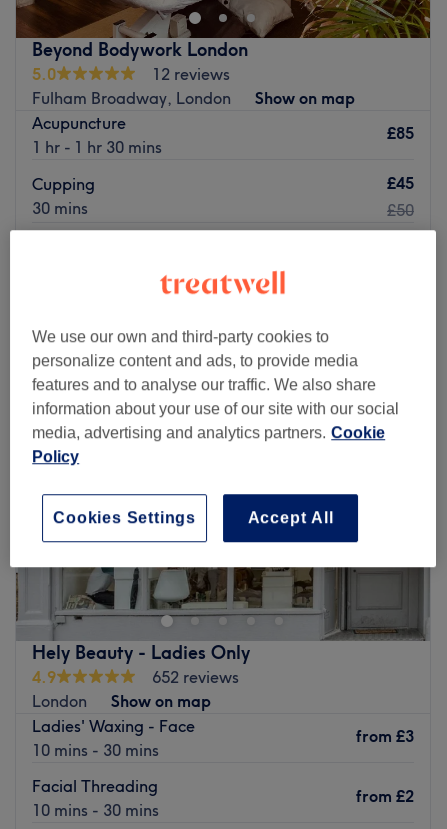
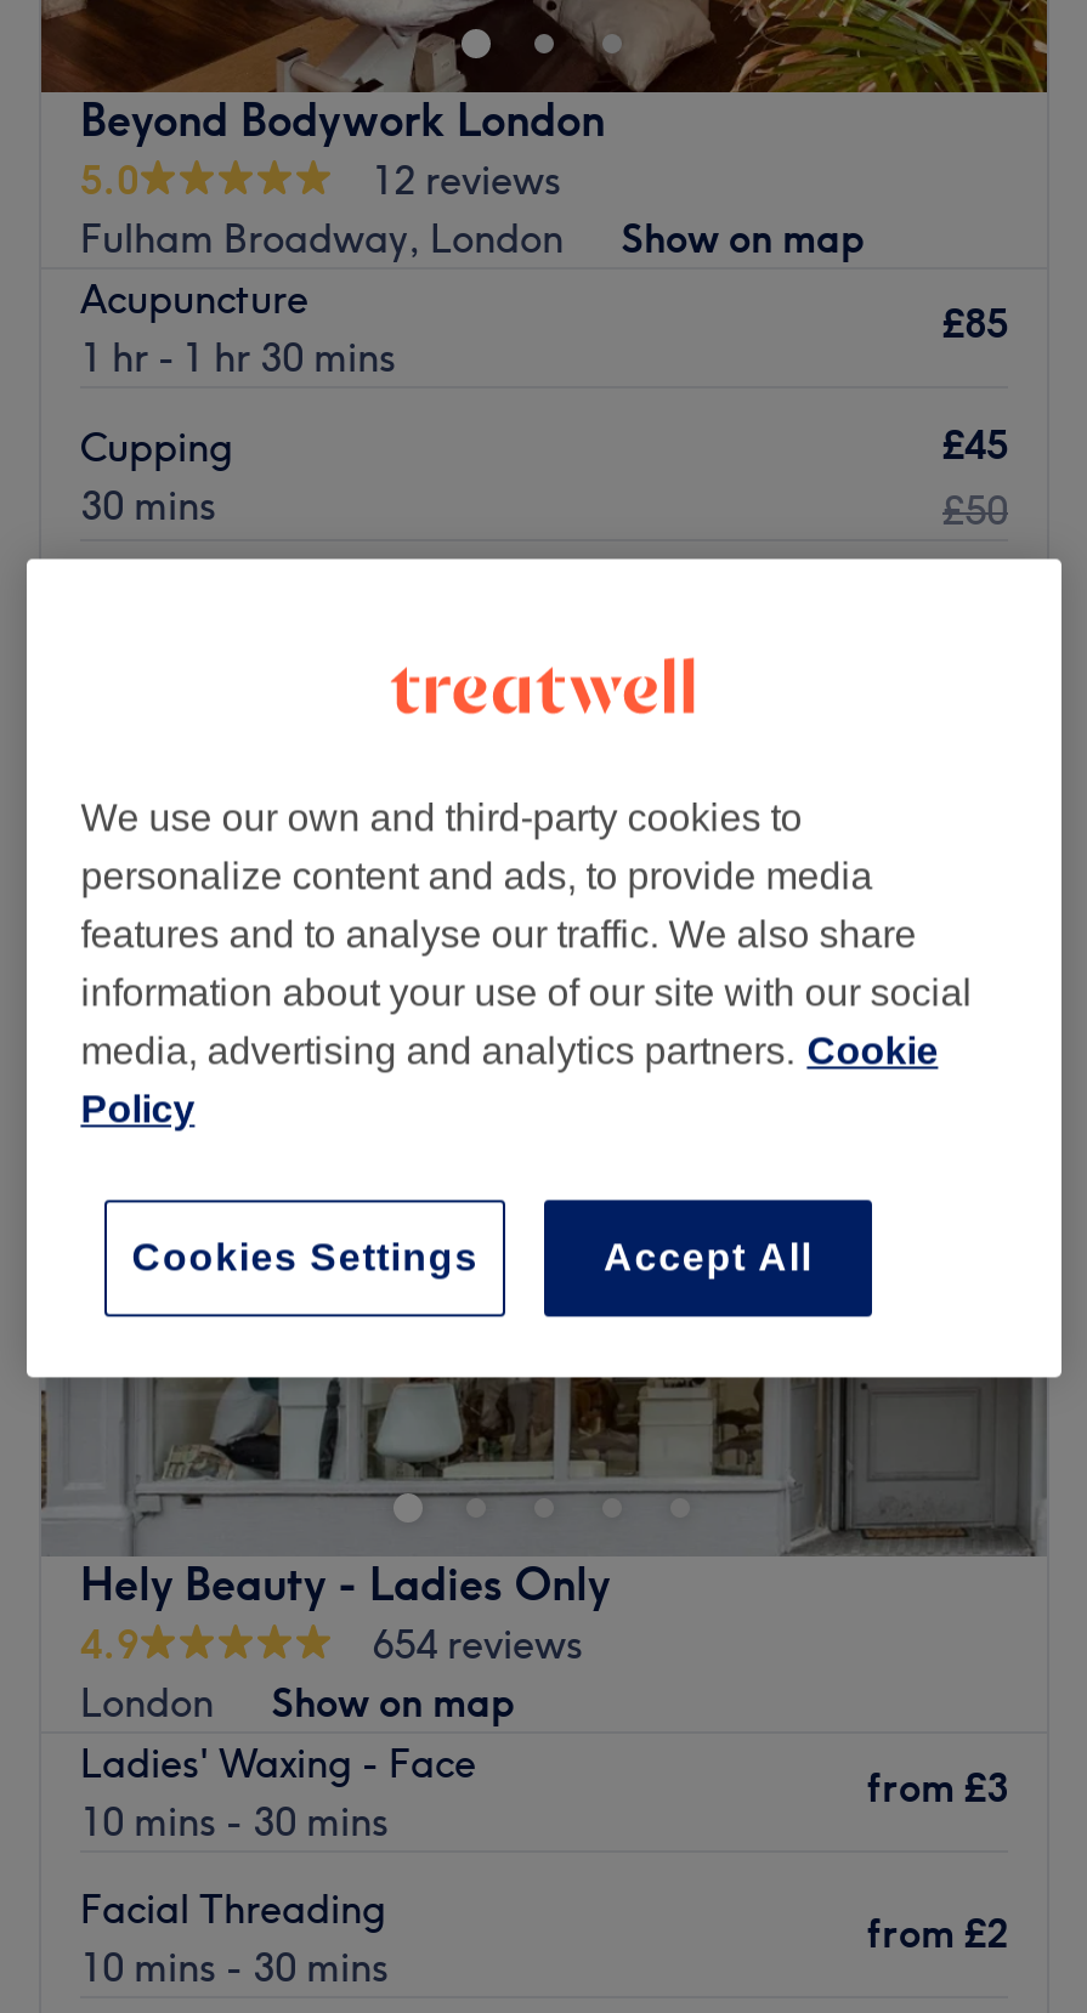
- 652 reviews
+ 654 reviews
